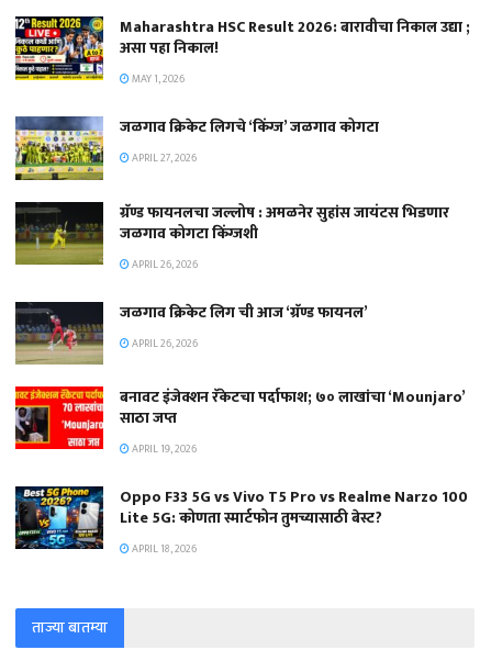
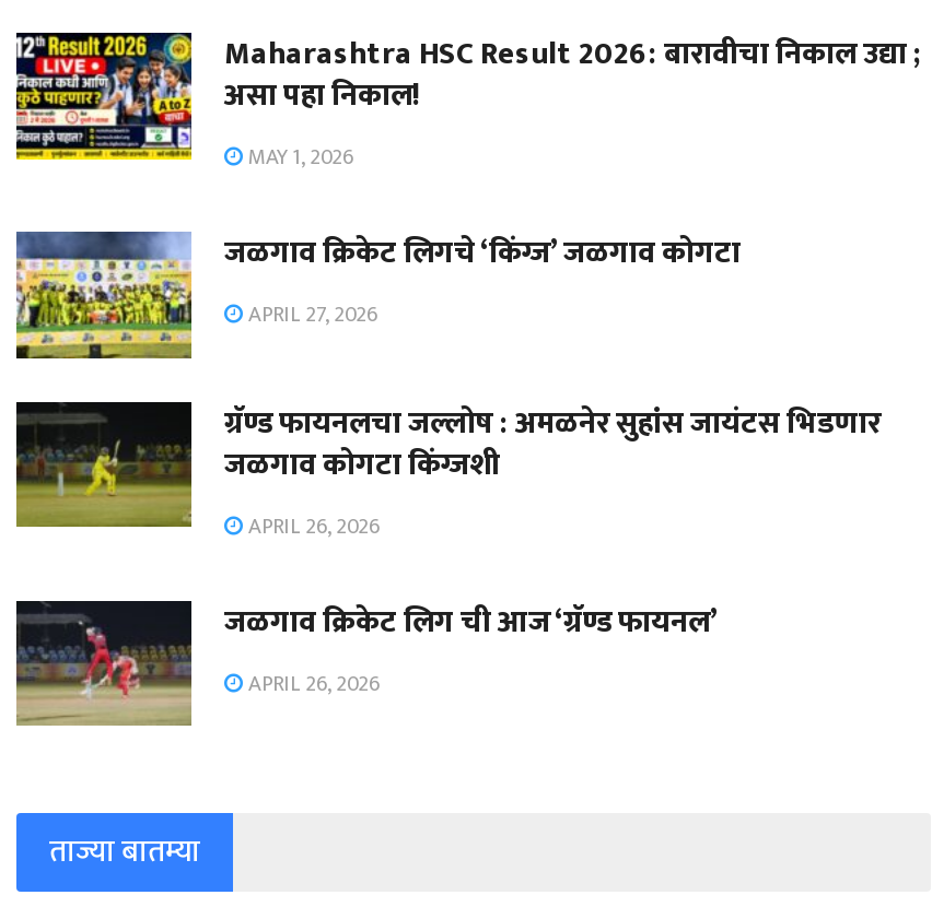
- [image]
- बनावट इंजेक्शन रॅकेटचा पर्दाफाश; ७० लाखांचा ‘Mounjaro’
- साठा जप्त
- APRIL 19, 2026
- Oppo F33 5G vs Vivo T5 Pro vs Realme Narzo 100
- Lite 5G: कोणता स्मार्टफोन तुमच्यासाठी बेस्ट?
- APRIL 18, 2026

- [image]
